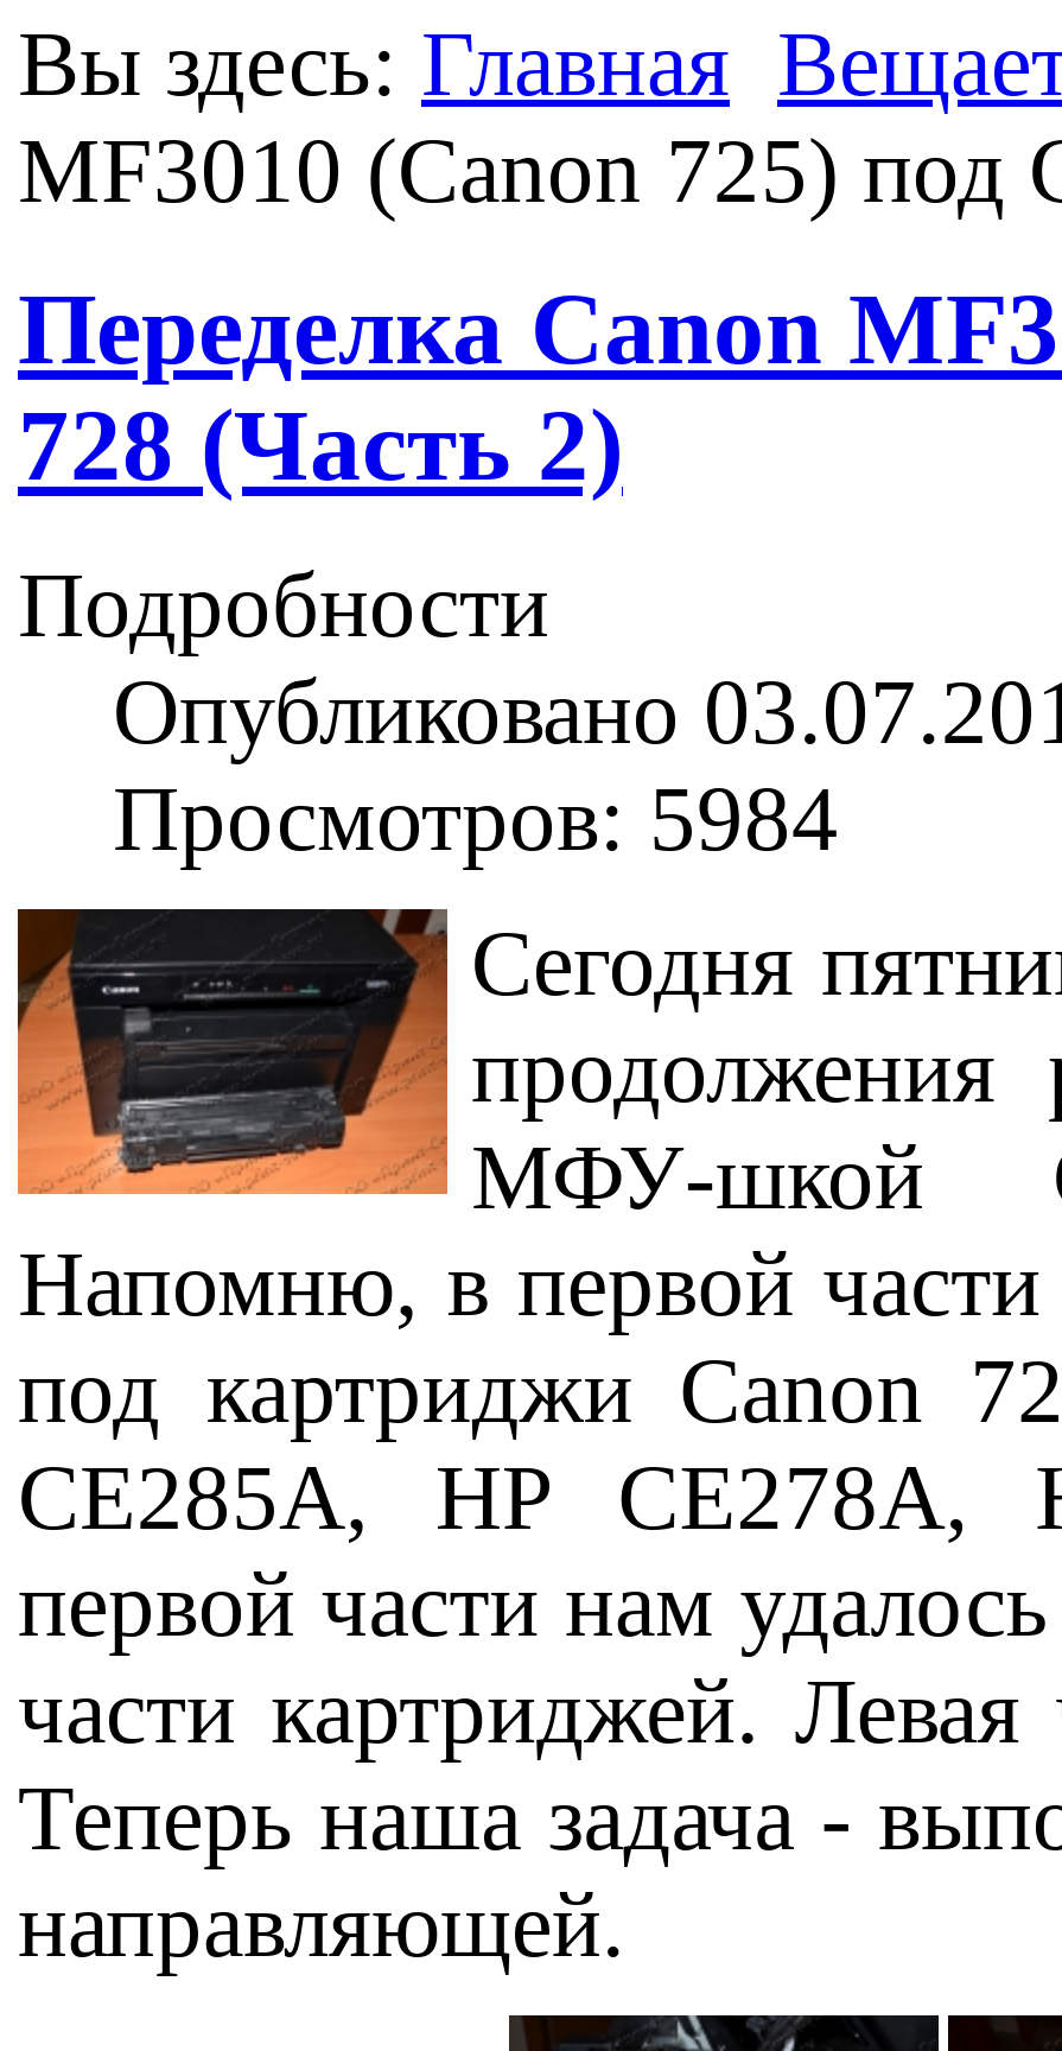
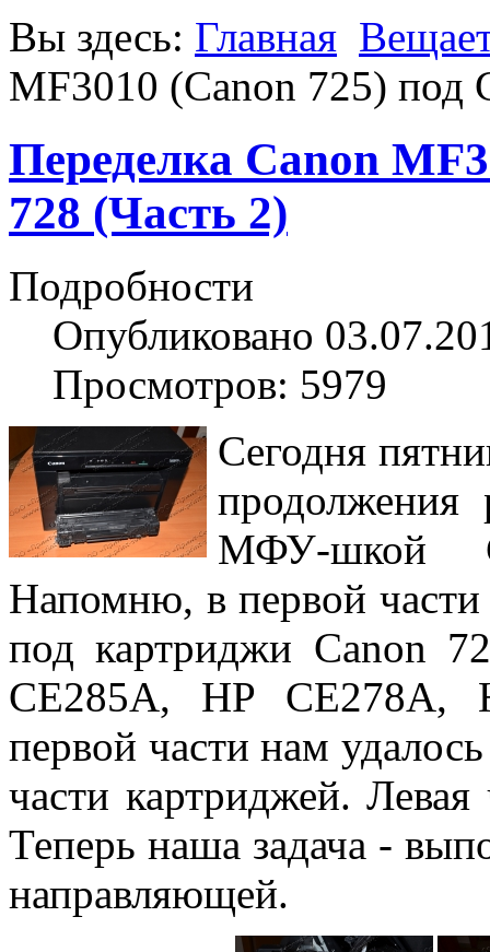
- Просмотров: 5984
+ Просмотров: 5979
